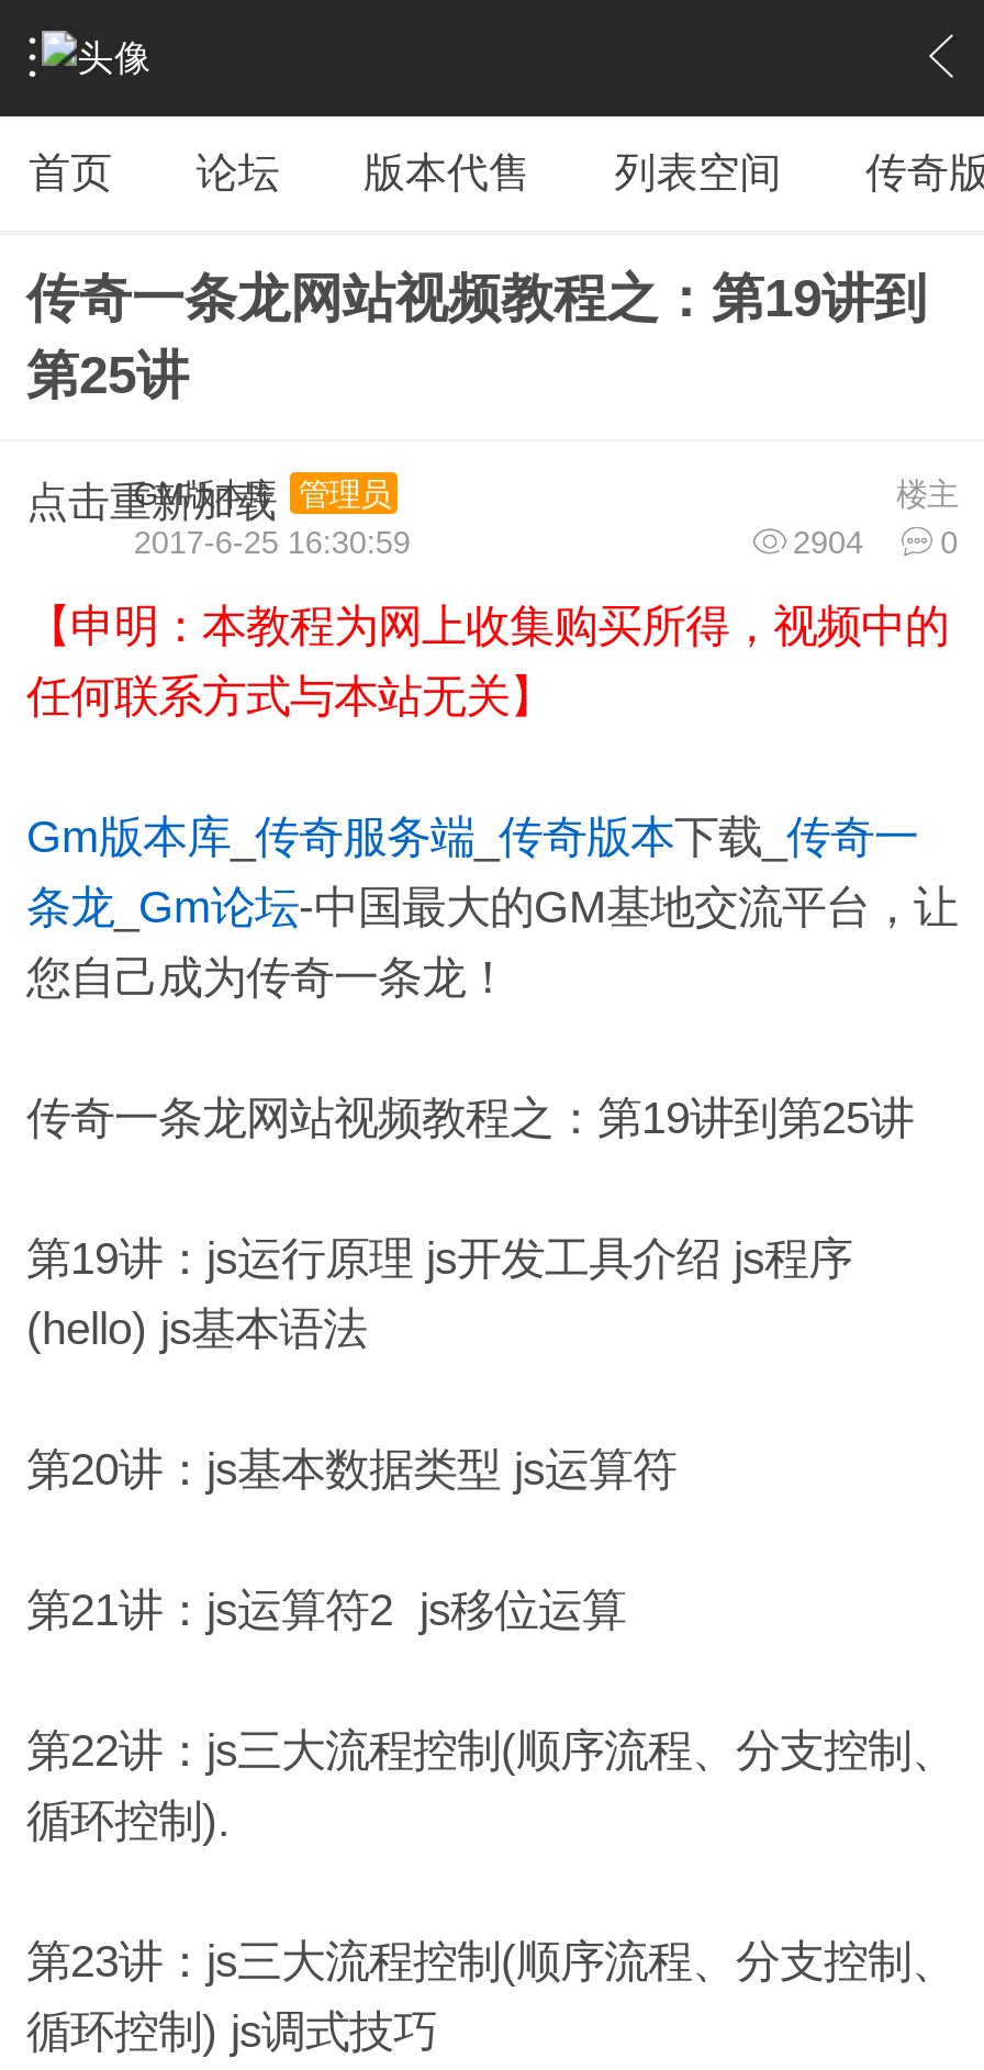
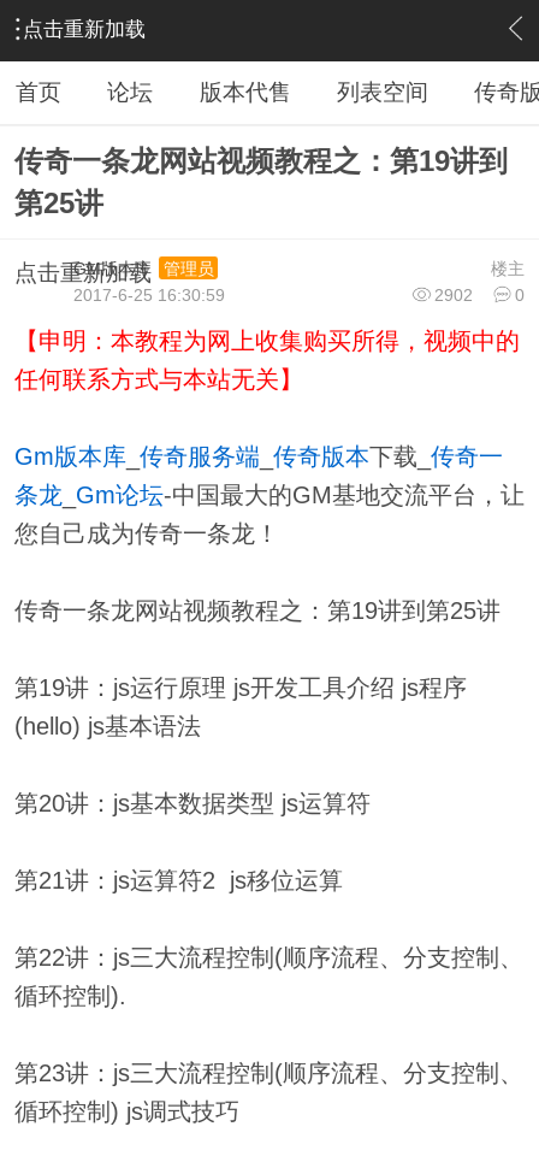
+ 点击重新加载

- 2904 0
+ 2902 0
